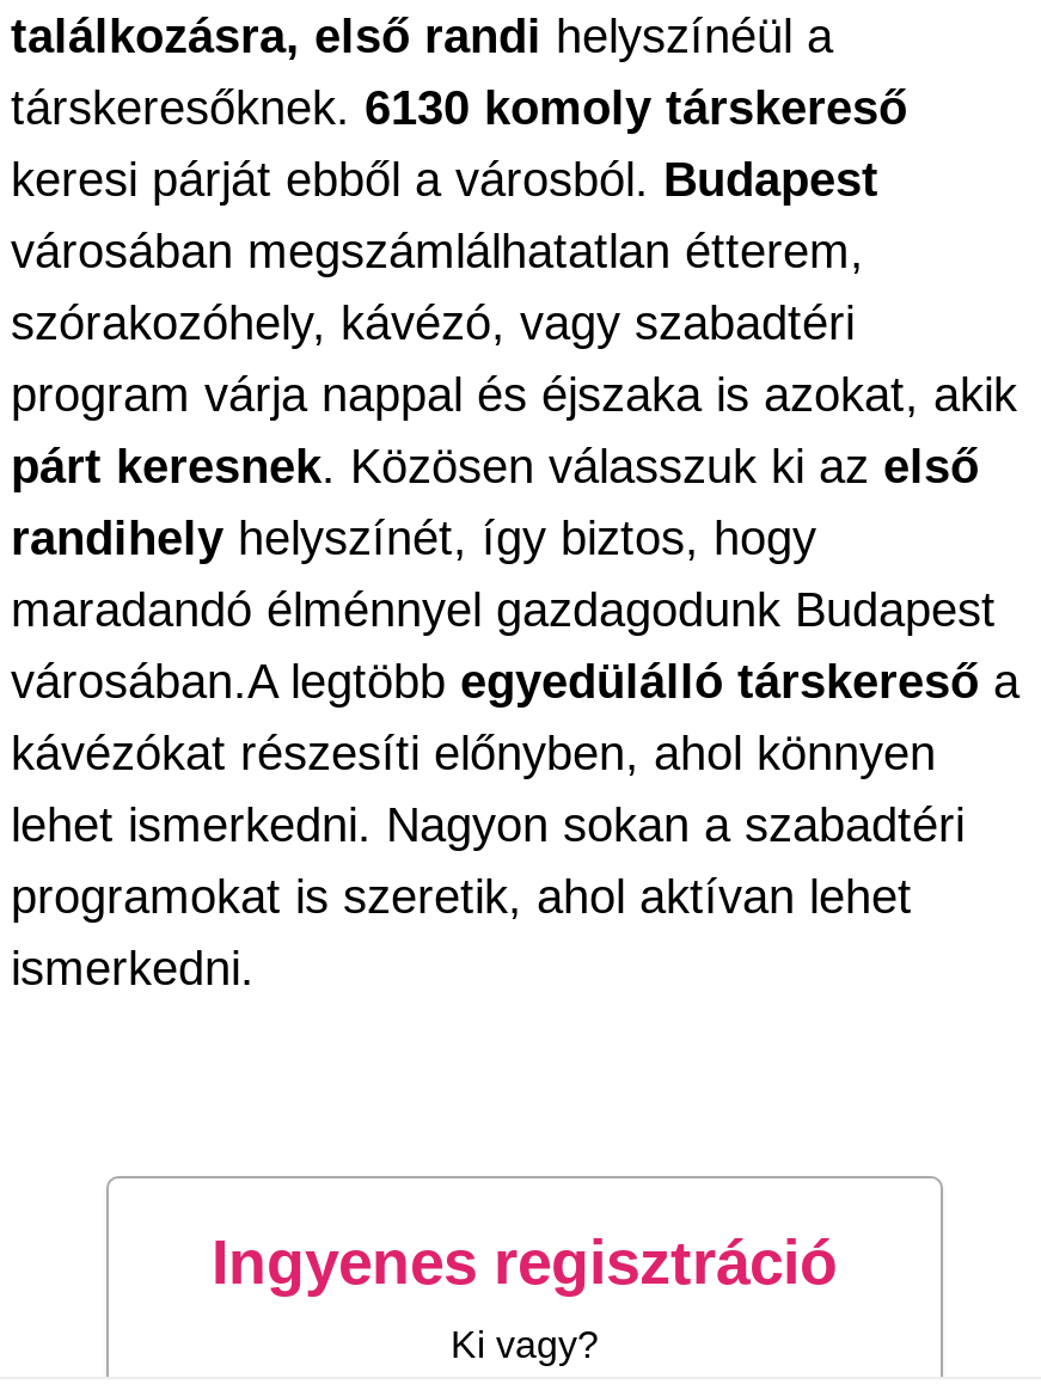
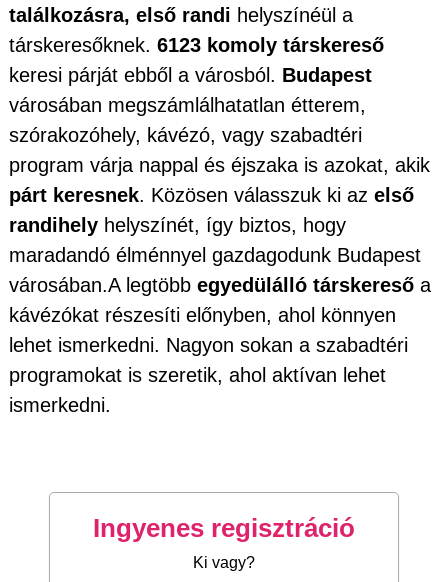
- társkeresőknek. 6130 komoly társkereső
+ társkeresőknek. 6123 komoly társkereső
